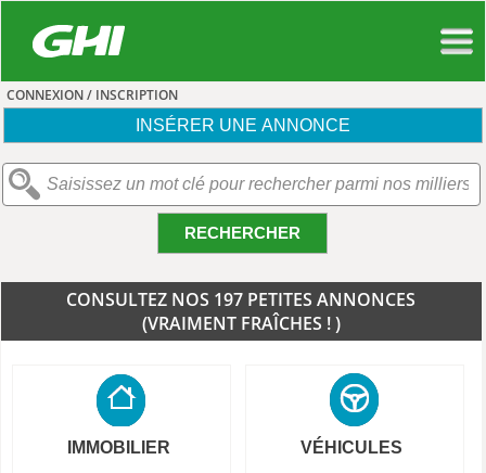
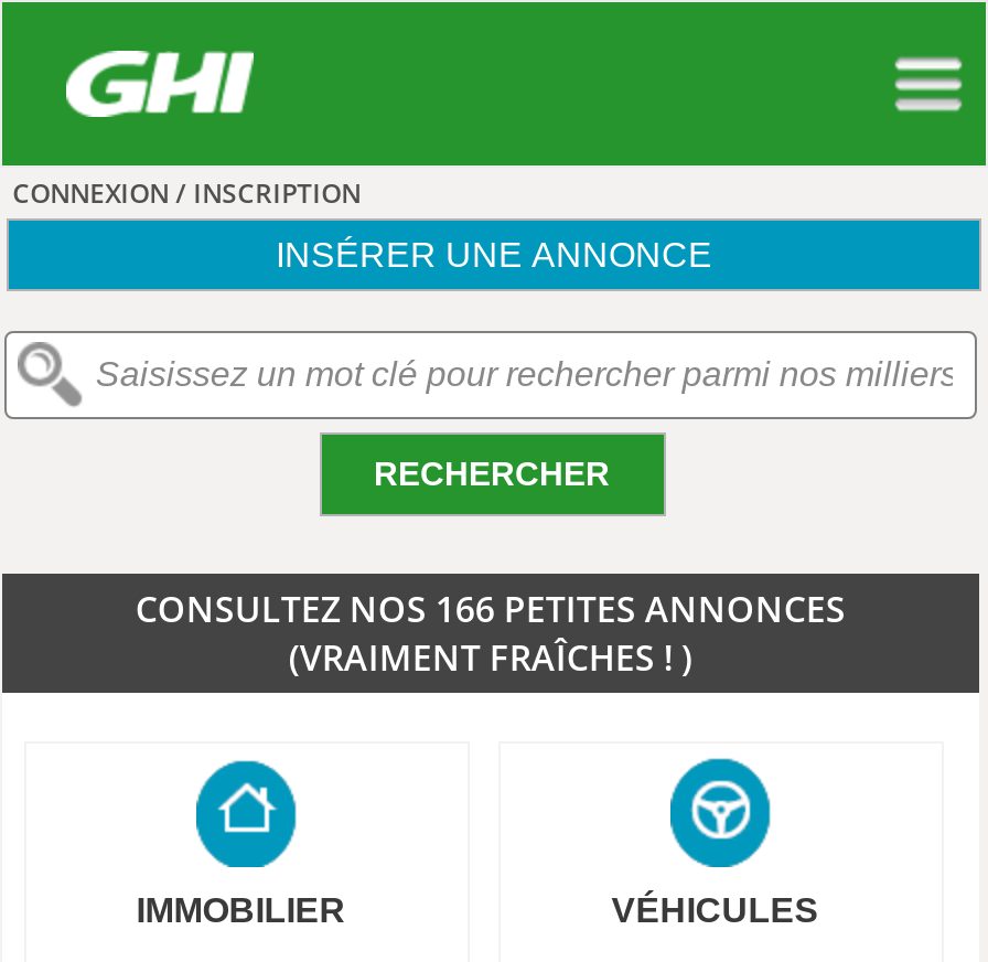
- CONSULTEZ NOS 197 PETITES ANNONCES
+ CONSULTEZ NOS 166 PETITES ANNONCES
